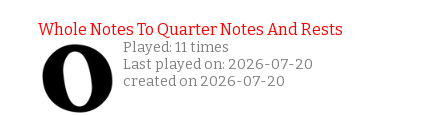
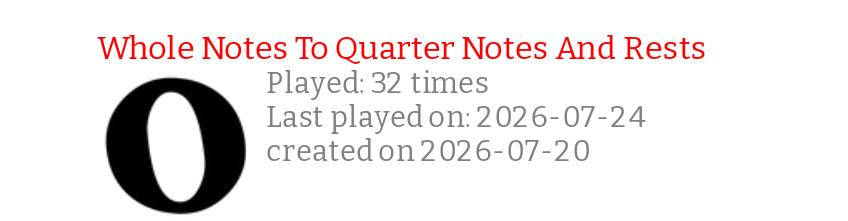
- Played: 11 times
+ Played: 32 times

- Last played on: 2026-07-20
+ Last played on: 2026-07-24
